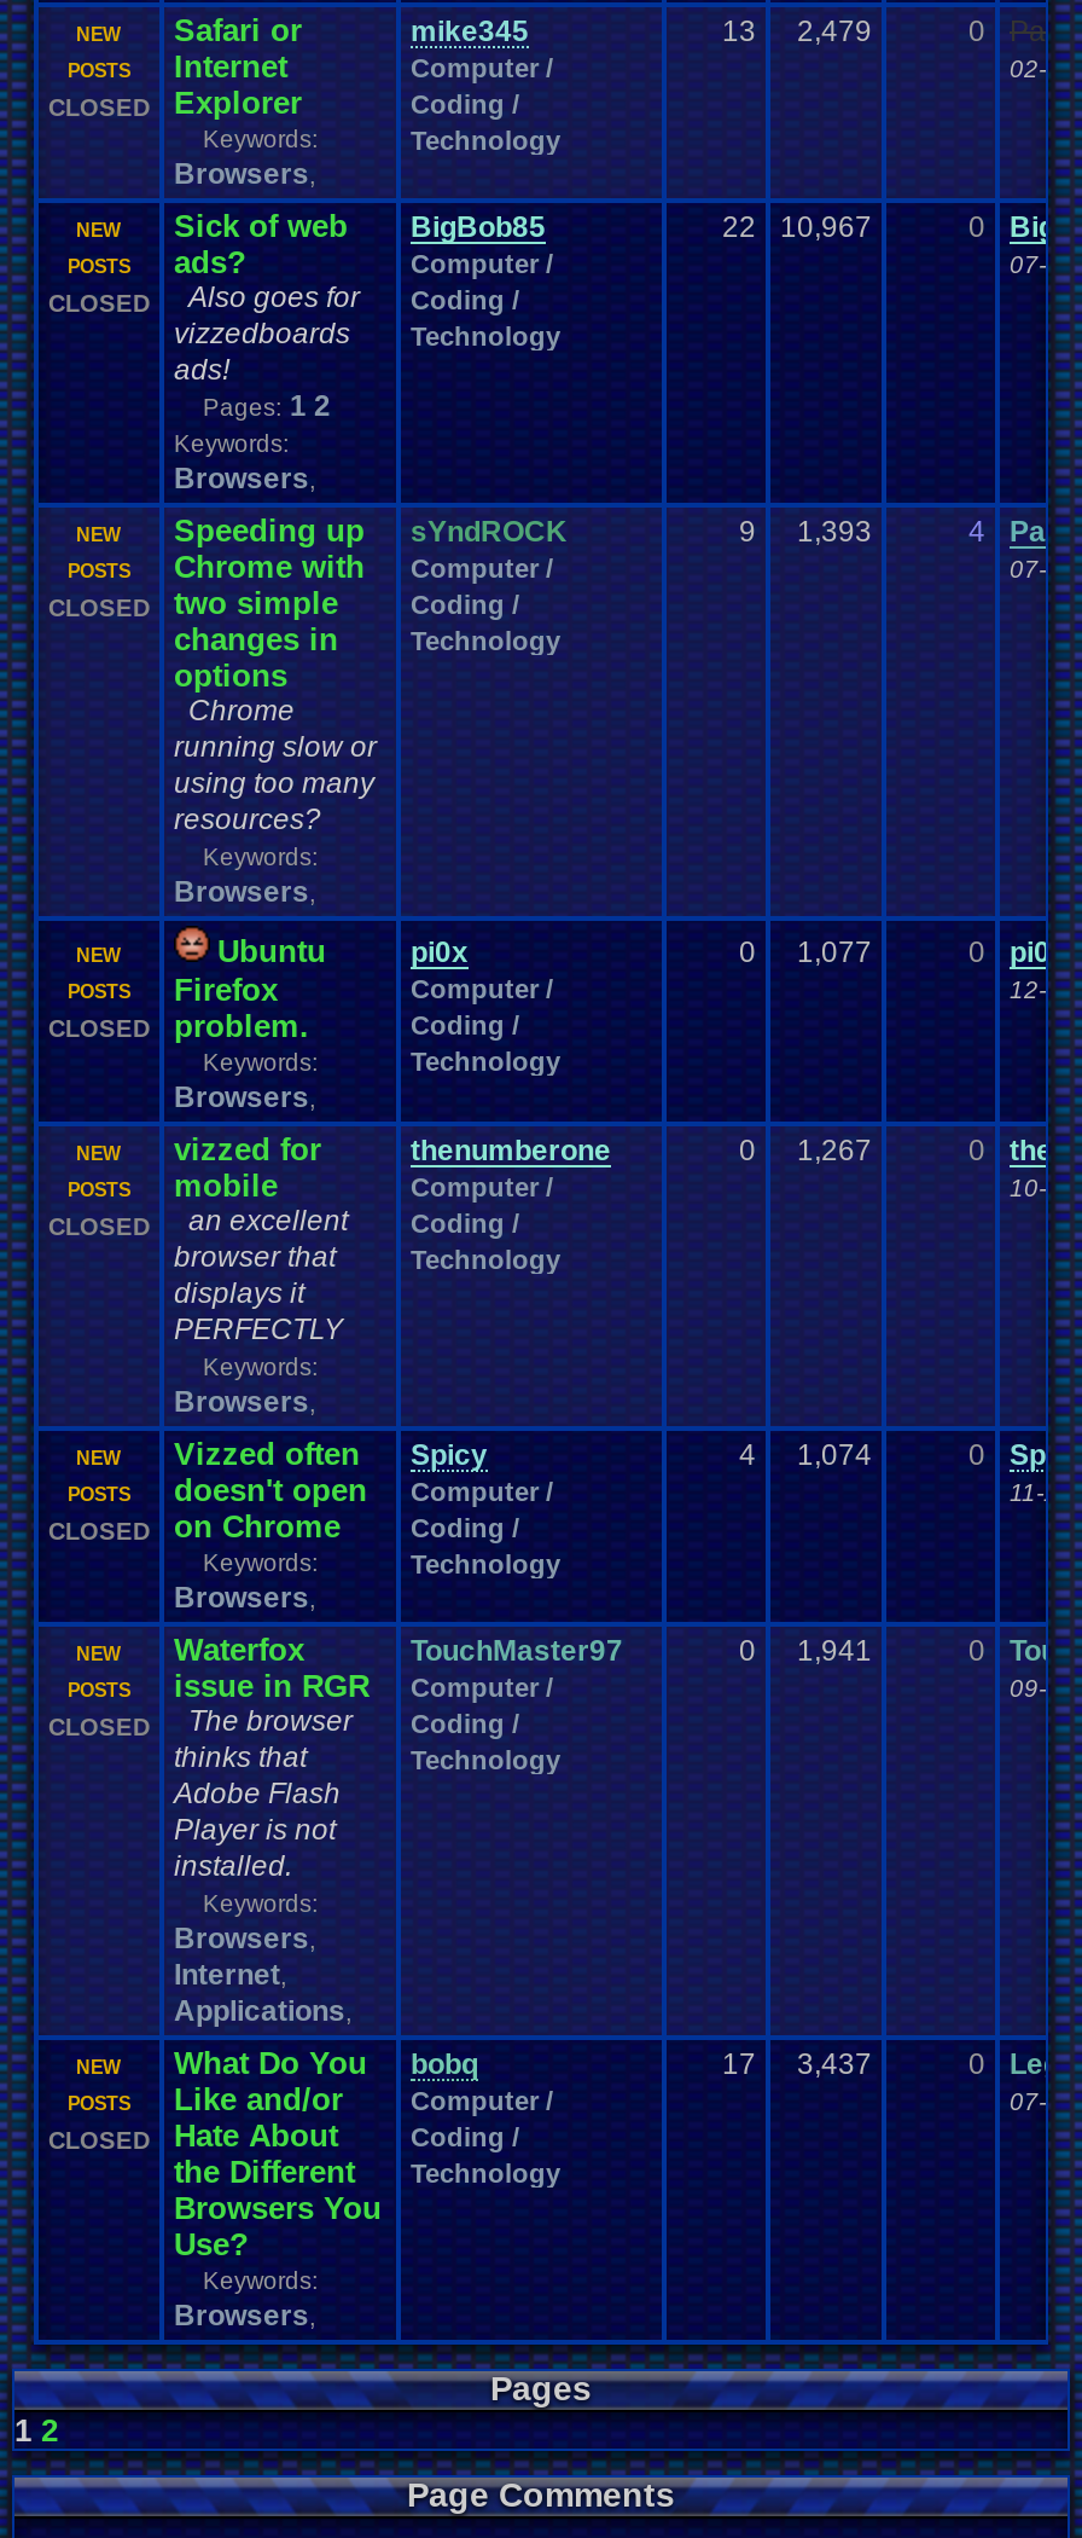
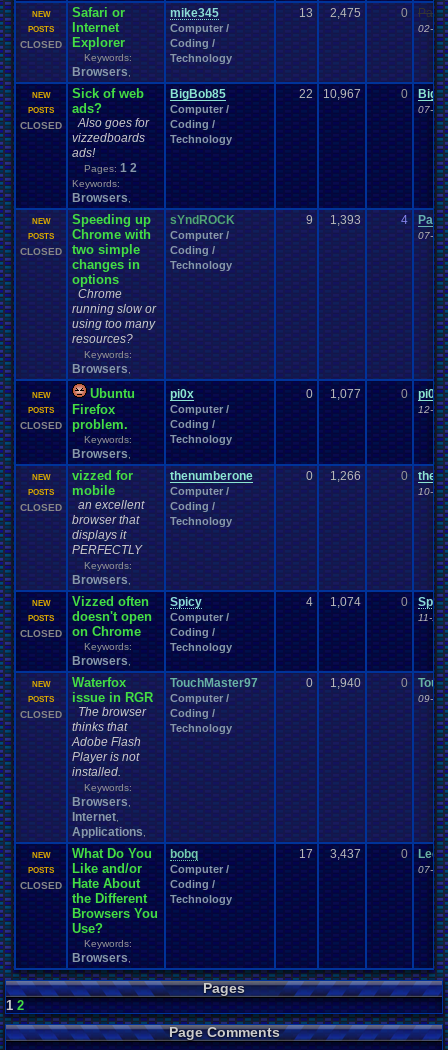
- 13 2,479
+ 13 2,475

- 0 1,267
+ 0 1,266

- 0 1,941
+ 0 1,940
